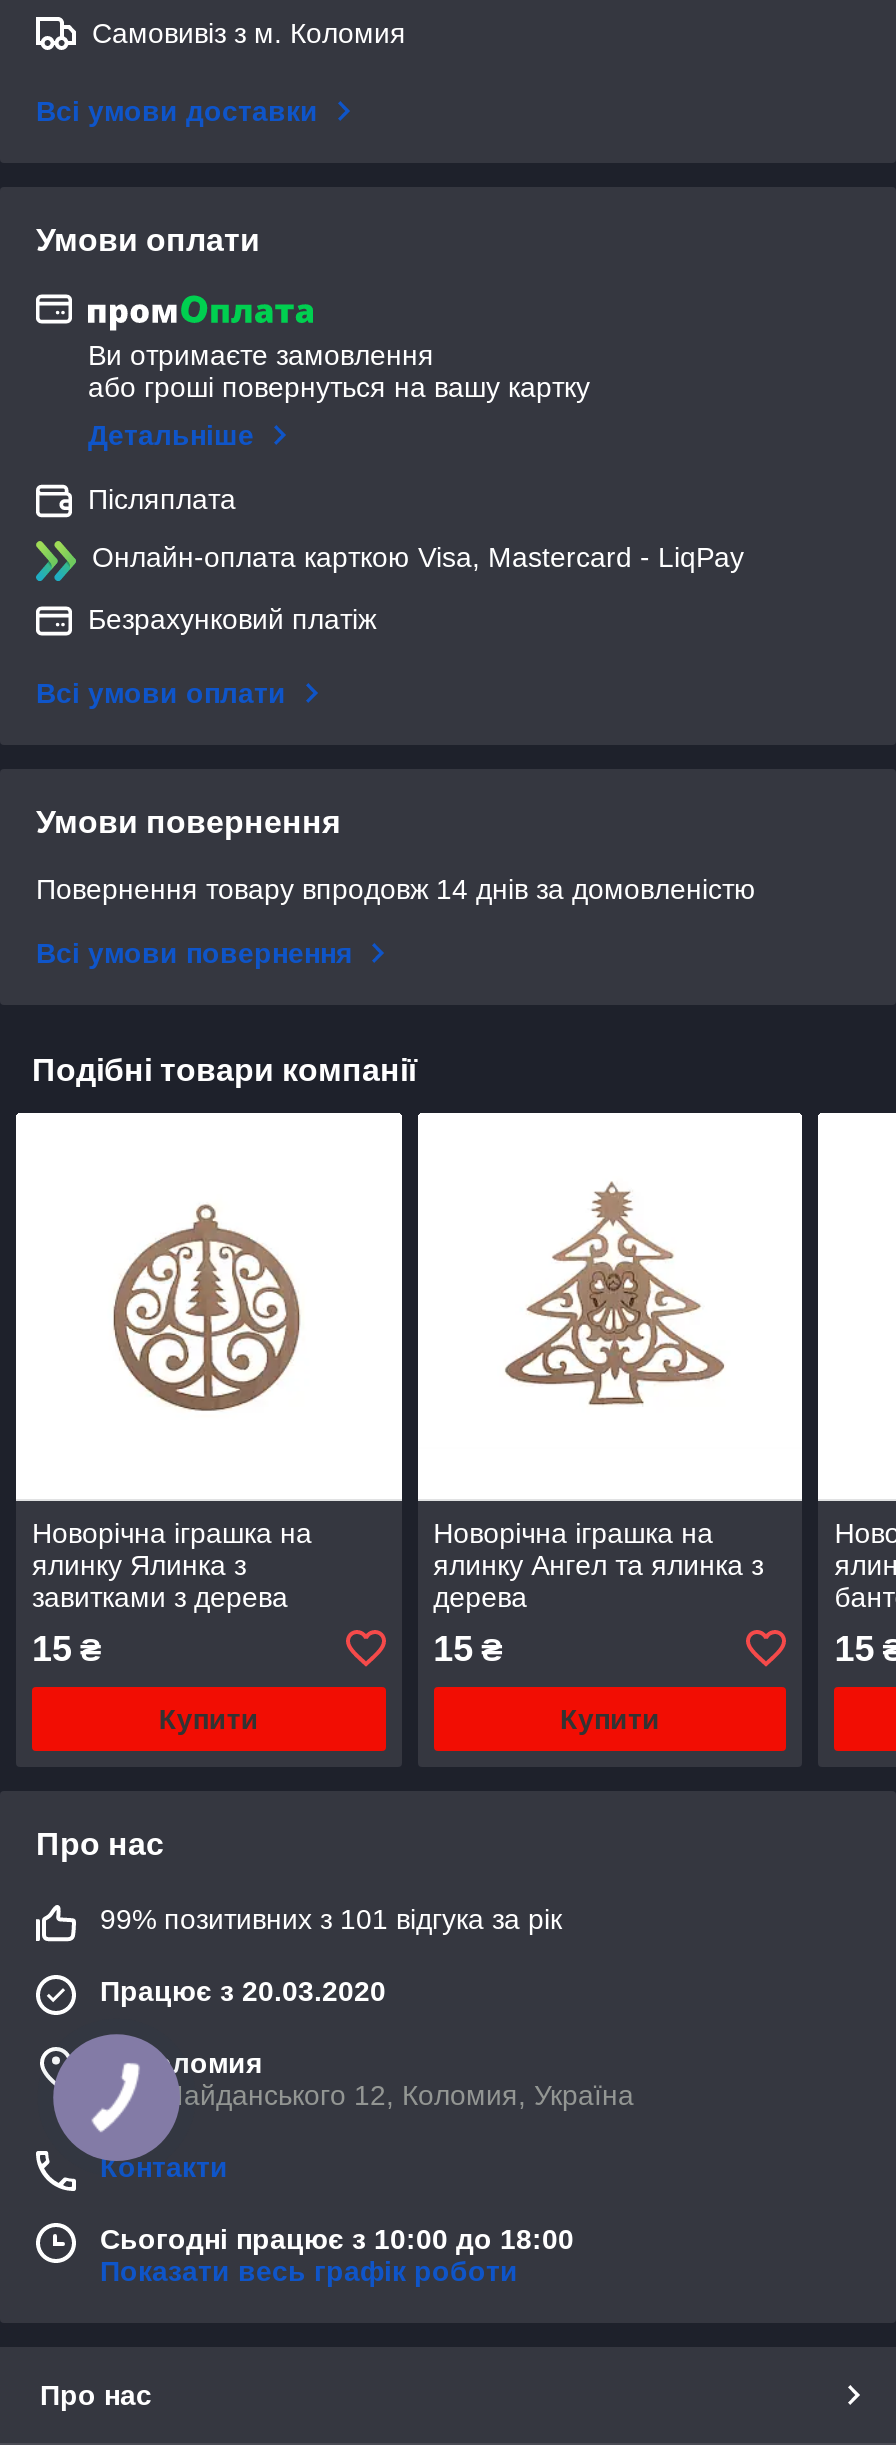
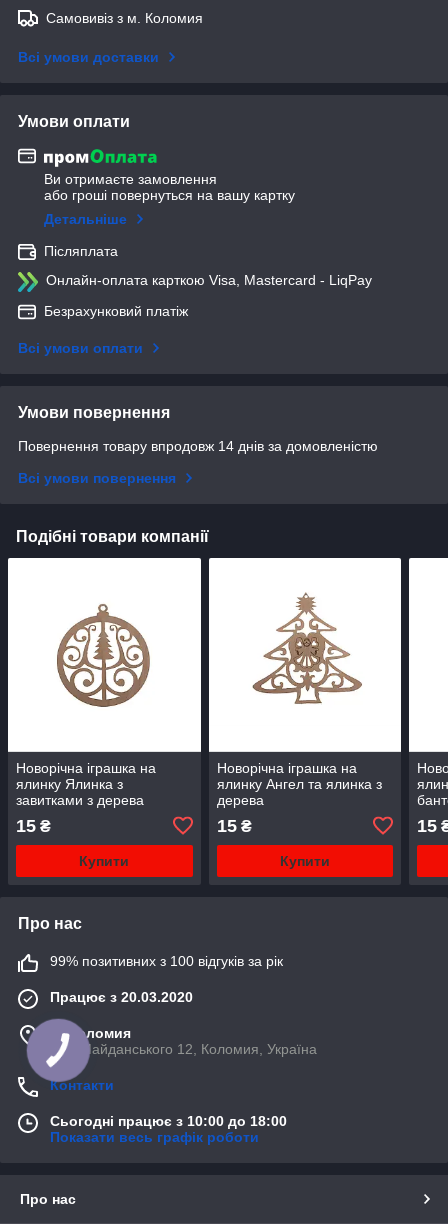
- 99% позитивних з 101 відгука за рік
+ 99% позитивних з 100 відгуків за рік
